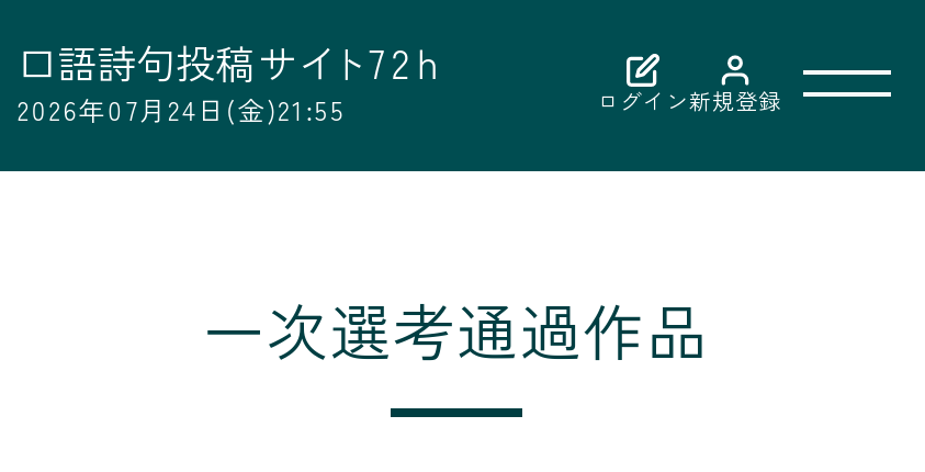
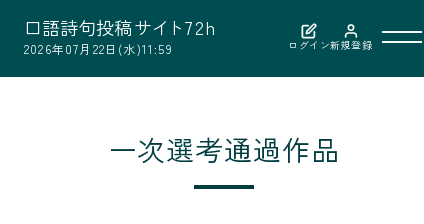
- 2026年07月24日(金)21:55
+ 2026年07月22日(水)11:59
